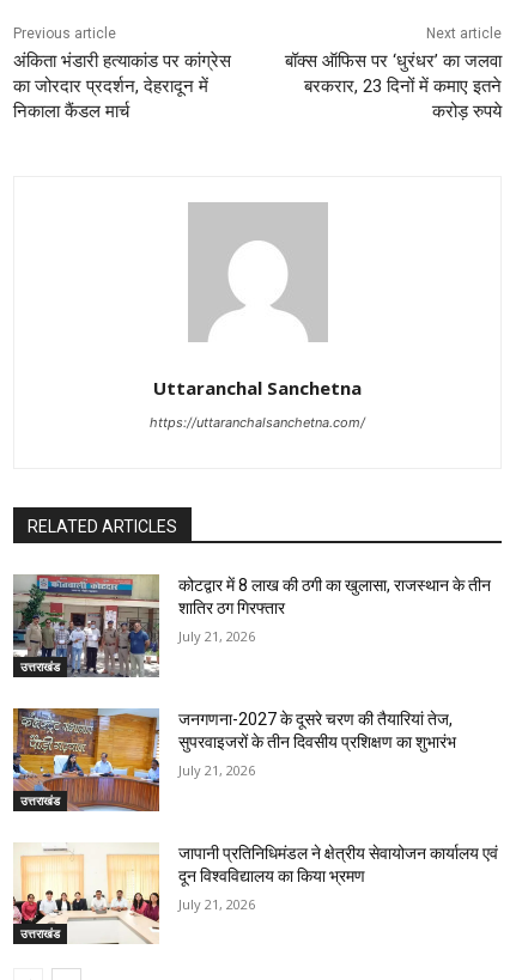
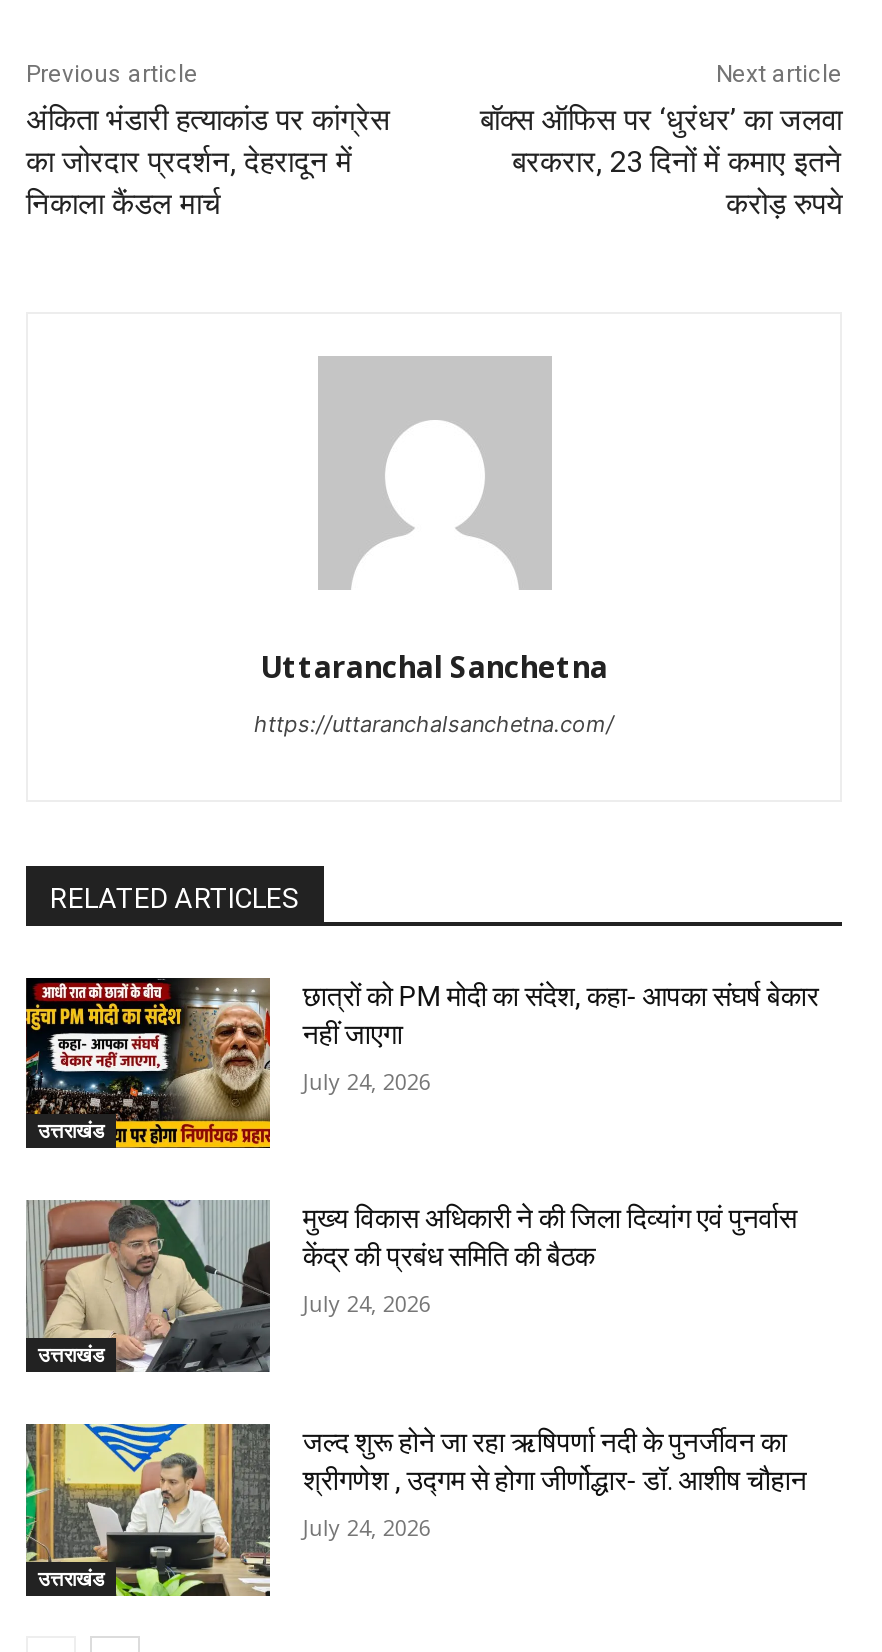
- [image]
- कोटद्वार में 8 लाख की ठगी का खुलासा, राजस्थान के तीन
- शातिर ठग गिरफ्तार
+ [image]
+ छात्रों को PM मोदी का संदेश, कहा- आपका संघर्ष बेकार
+ नहीं जाएगा

- July 21, 2026
+ July 24, 2026

- [image]
- जनगणना-2027 के दूसरे चरण की तैयारियां तेज,
- सुपरवाइजरों के तीन दिवसीय प्रशिक्षण का शुभारंभ
+ [image]
+ मुख्य विकास अधिकारी ने की जिला दिव्यांग एवं पुनर्वास
+ केंद्र की प्रबंध समिति की बैठक

- July 21, 2026
+ July 24, 2026

- [image]
- जापानी प्रतिनिधिमंडल ने क्षेत्रीय सेवायोजन कार्यालय एवं
- दून विश्वविद्यालय का किया भ्रमण
+ [image]
+ जल्द शुरू होने जा रहा ऋषिपर्णा नदी के पुनर्जीवन का
+ श्रीगणेश , उद्गम से होगा जीर्णोद्धार- डॉ. आशीष चौहान

- July 21, 2026
+ July 24, 2026
